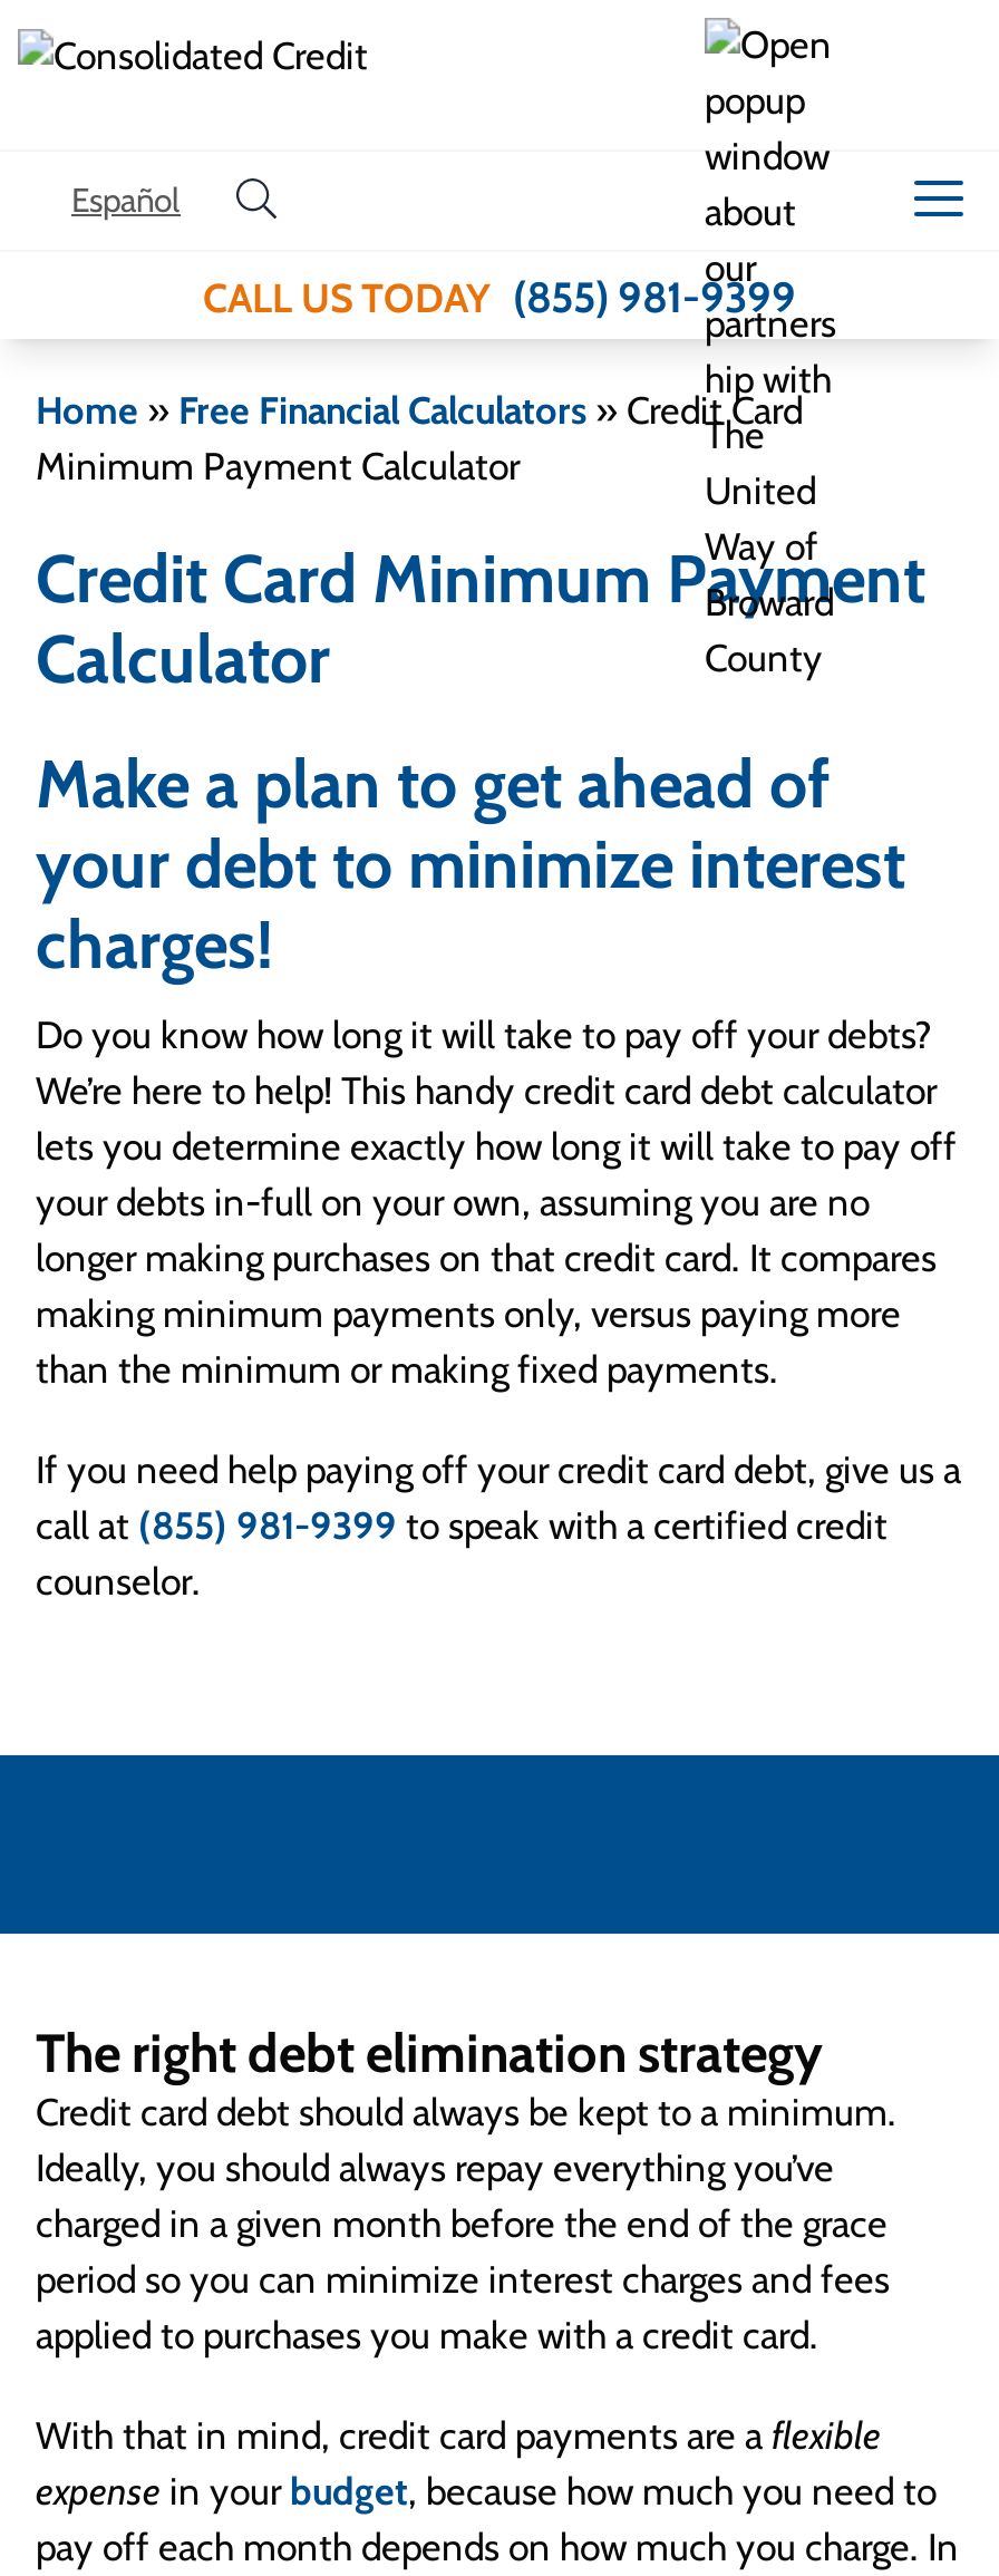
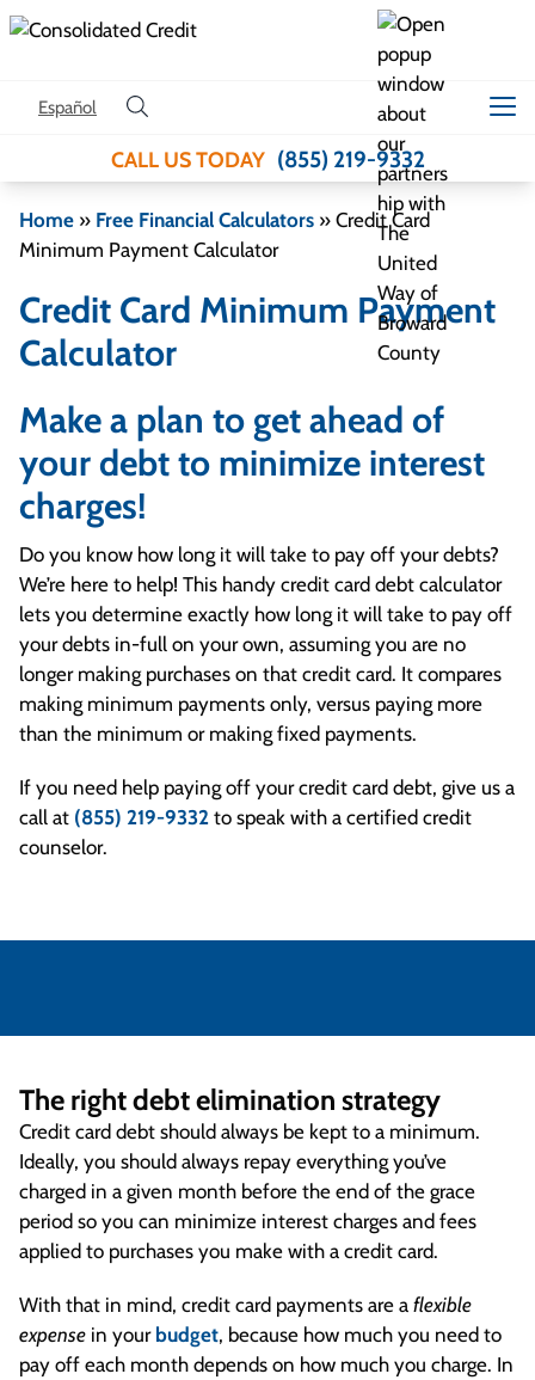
- CALL US TODAY (855) 981-9399
+ CALL US TODAY (855) 219-9332

- call at (855) 981-9399 to speak with a certified credit
+ call at (855) 219-9332 to speak with a certified credit
